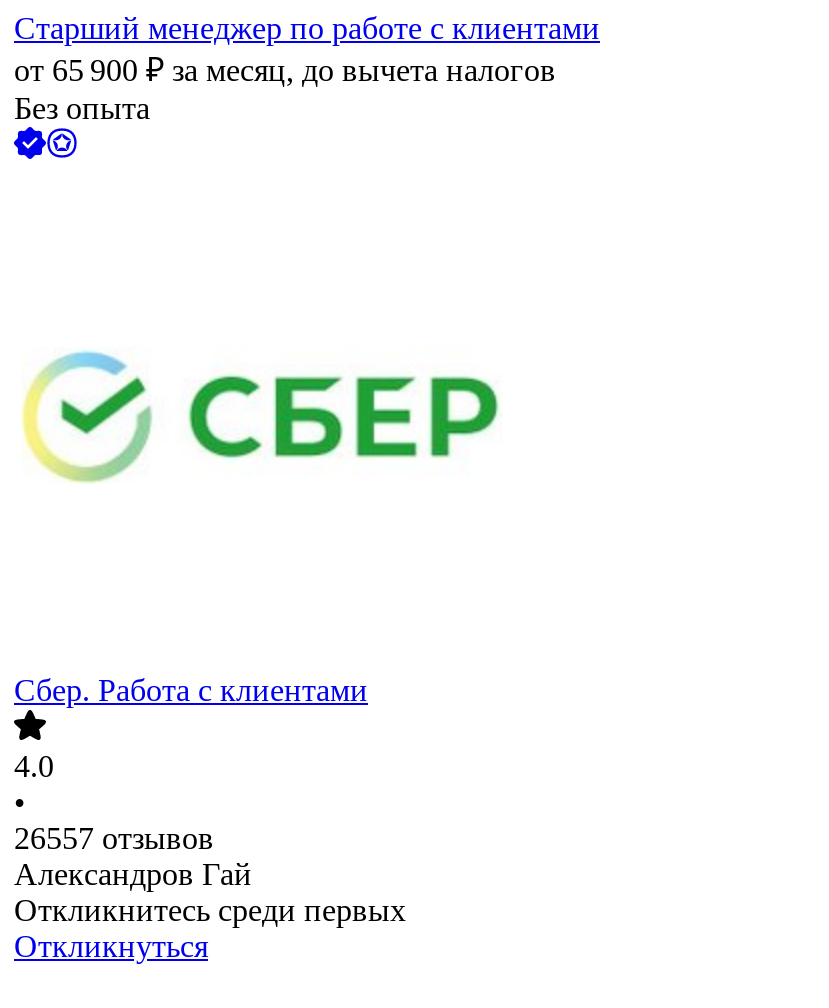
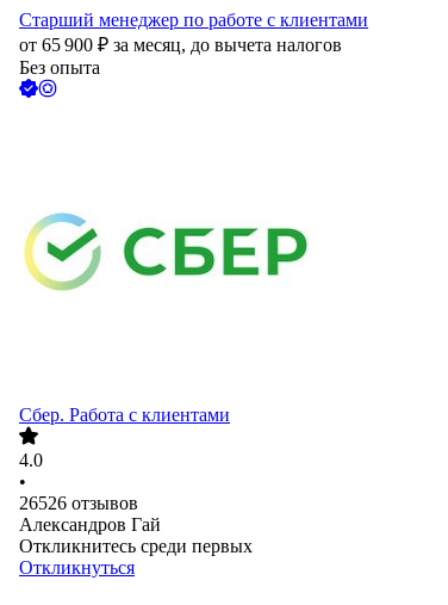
- 26557 отзывов
+ 26526 отзывов
